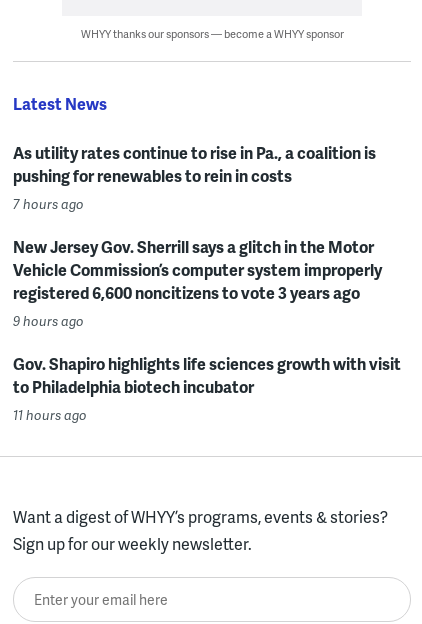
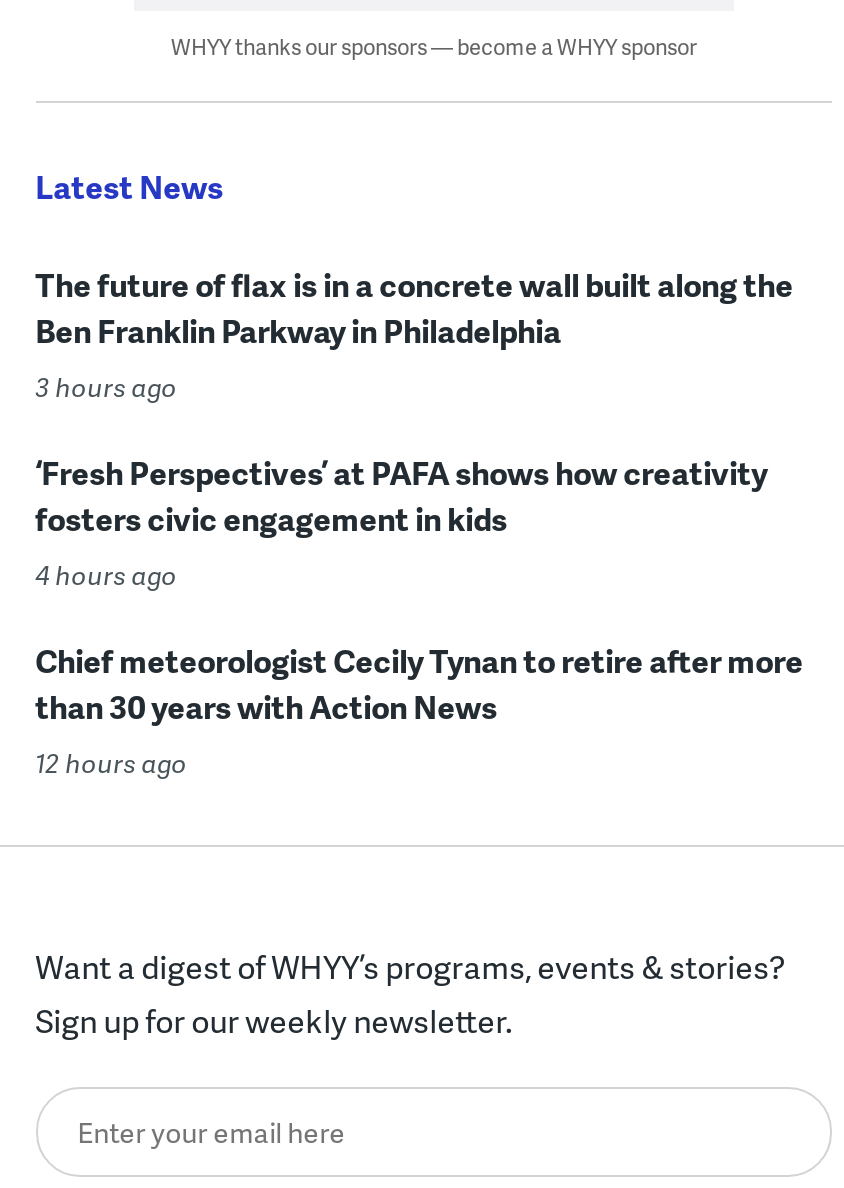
- As utility rates continue to rise in Pa., a coalition is
- pushing for renewables to rein in costs
- 7 hours ago
+ The future of flax is in a concrete wall built along the
+ Ben Franklin Parkway in Philadelphia
+ 3 hours ago

- New Jersey Gov. Sherrill says a glitch in the Motor
- Vehicle Commission’s computer system improperly
- registered 6,600 noncitizens to vote 3 years ago
- 9 hours ago
+ ‘Fresh Perspectives’ at PAFA shows how creativity
+ fosters civic engagement in kids
+ 4 hours ago

- Gov. Shapiro highlights life sciences growth with visit
- to Philadelphia biotech incubator
- 11 hours ago
+ Chief meteorologist Cecily Tynan to retire after more
+ than 30 years with Action News
+ 12 hours ago
